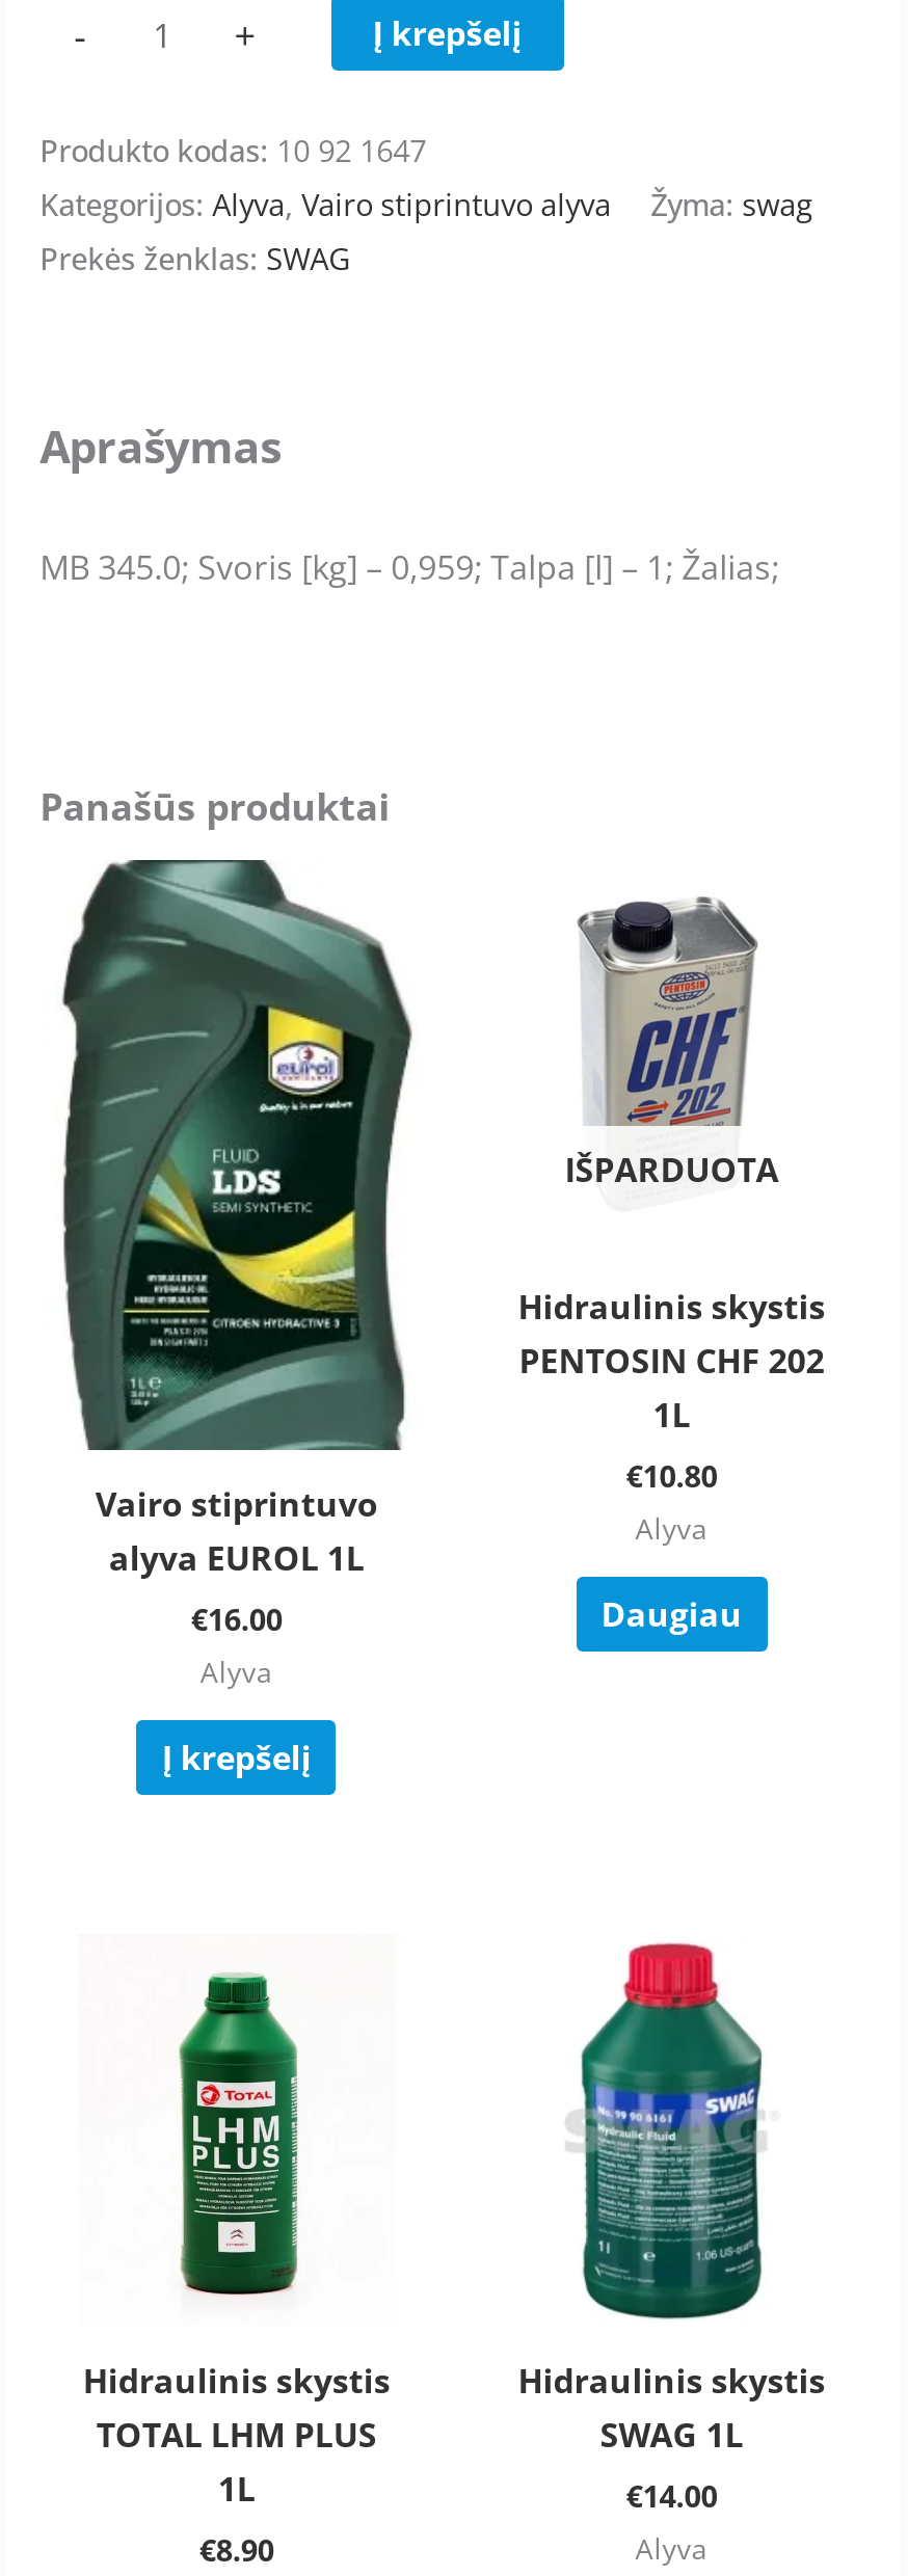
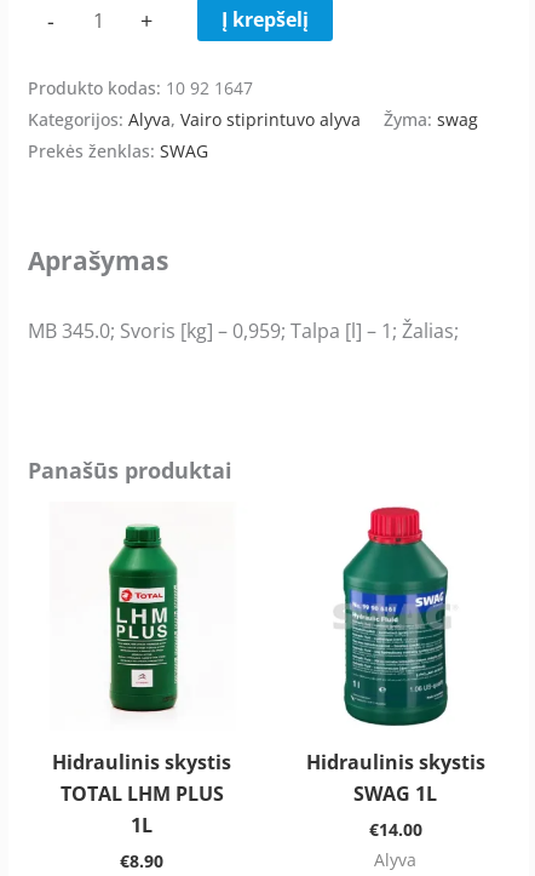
- [image]
- Vairo stiprintuvo
- alyva EUROL 1L
- €16.00
- Alyva
- Į krepšelį

- [image]
- IŠPARDUOTA
- Hidraulinis skystis
- PENTOSIN CHF 202
- 1L
- €10.80
- Alyva
- Daugiau
